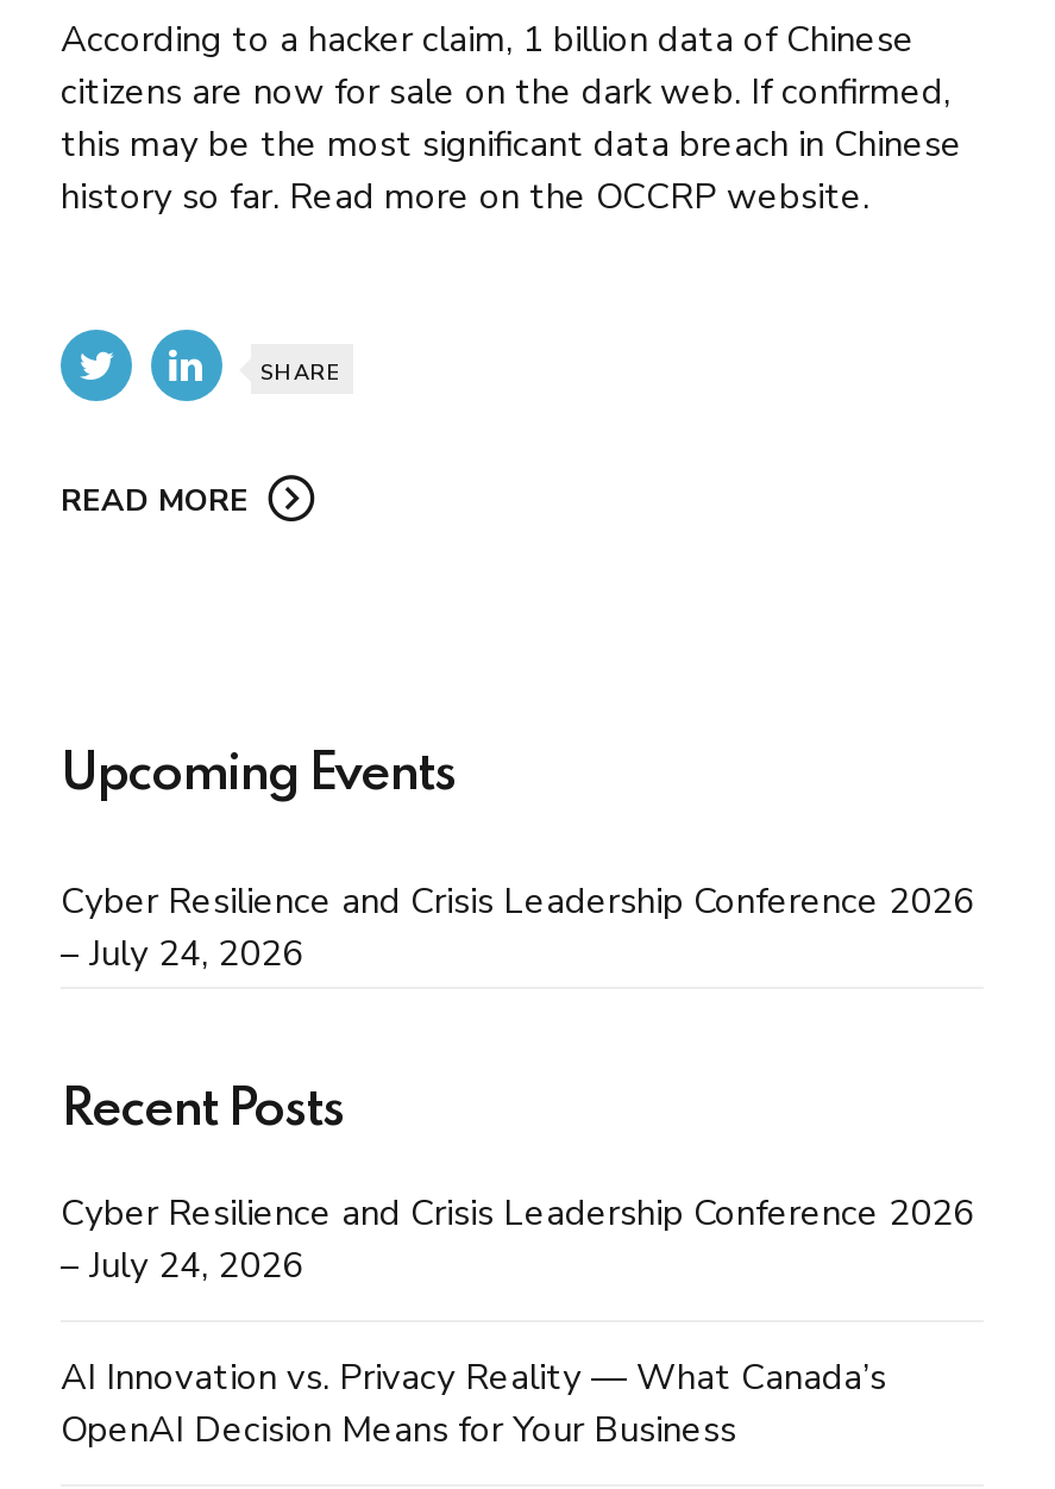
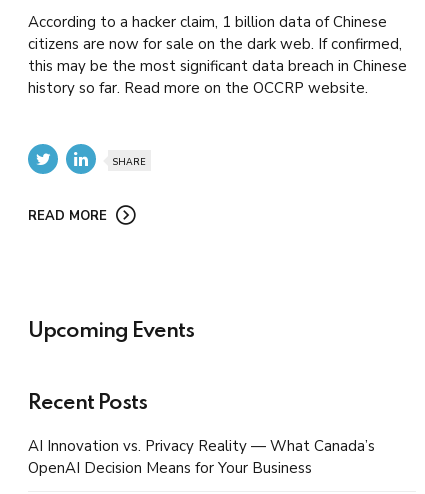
- Cyber Resilience and Crisis Leadership Conference 2026
- – July 24, 2026

- Cyber Resilience and Crisis Leadership Conference 2026
- – July 24, 2026
